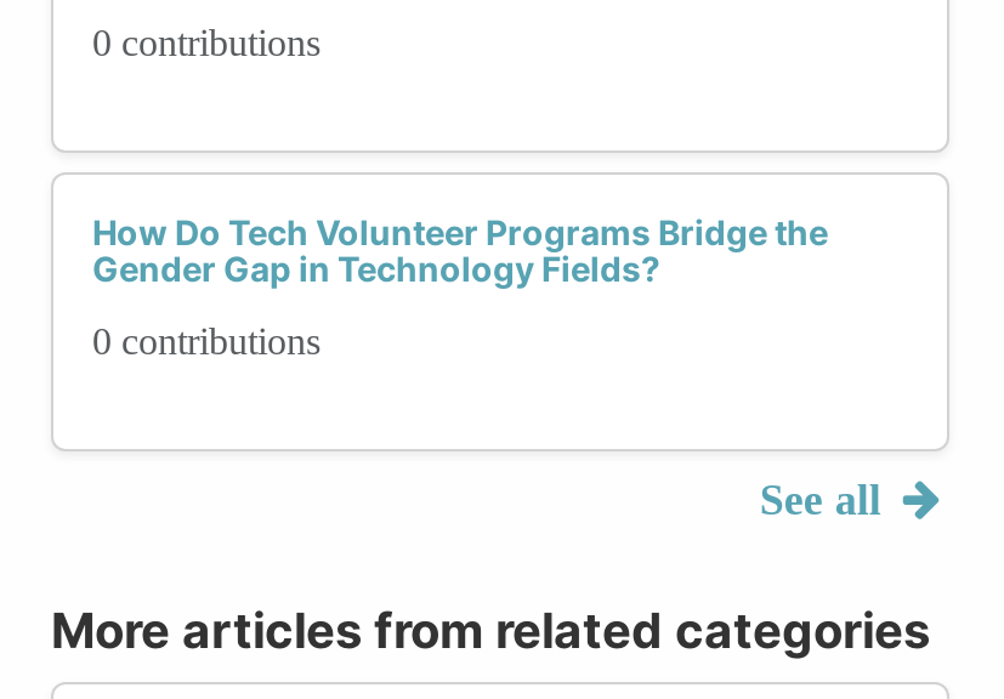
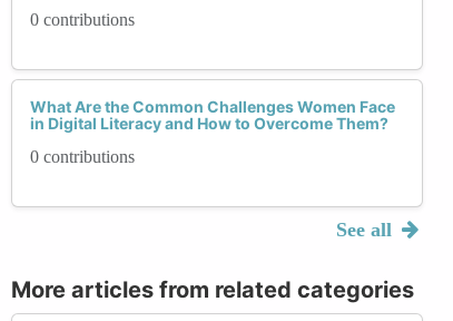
- How Do Tech Volunteer Programs Bridge the
- Gender Gap in Technology Fields?
+ What Are the Common Challenges Women Face
+ in Digital Literacy and How to Overcome Them?
